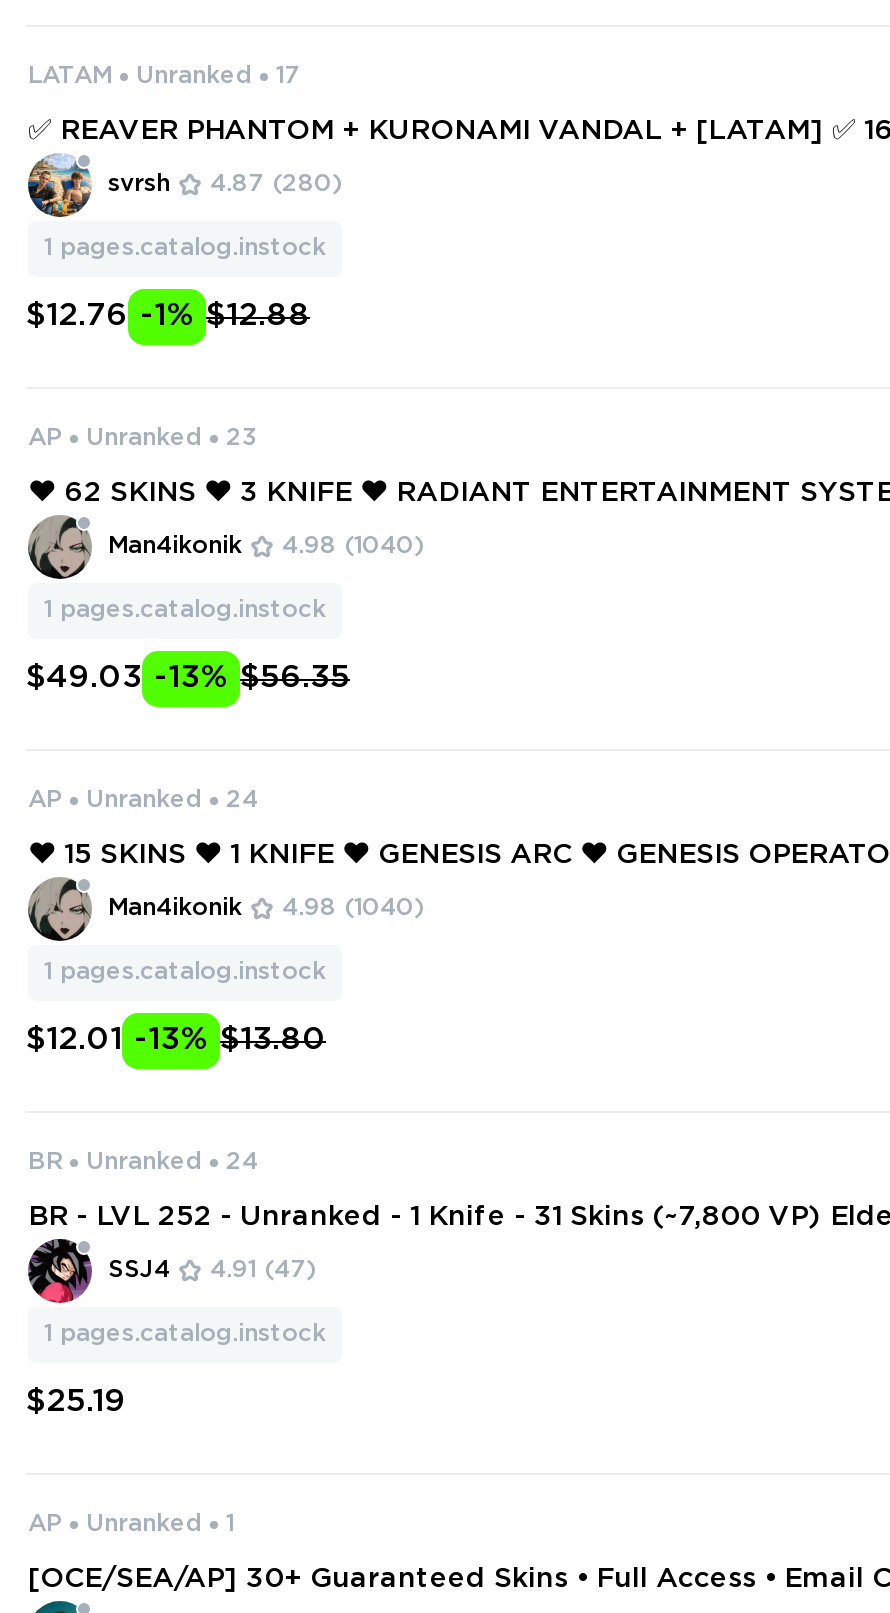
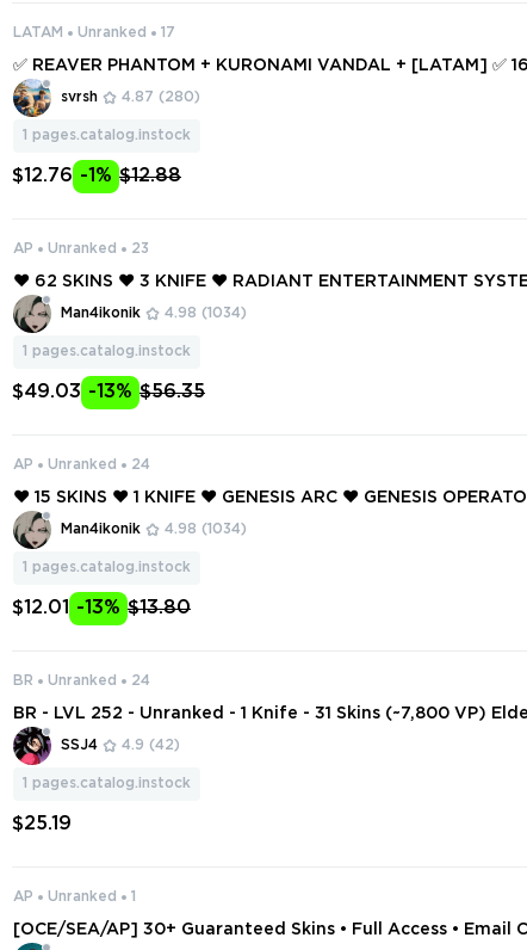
- Man4ikonik 4.98 (1040)
+ Man4ikonik 4.98 (1034)

- Man4ikonik 4.98 (1040)
+ Man4ikonik 4.98 (1034)

- SSJ4 4.91 (47)
+ SSJ4 4.9 (42)
